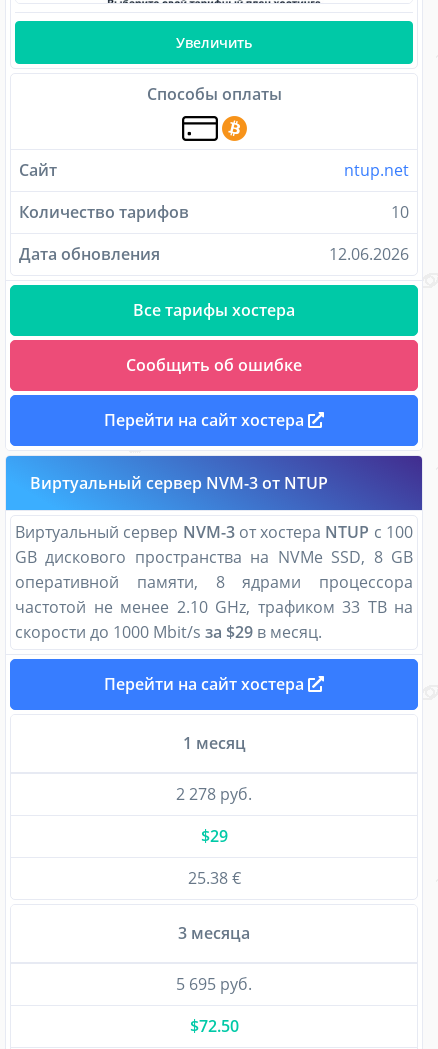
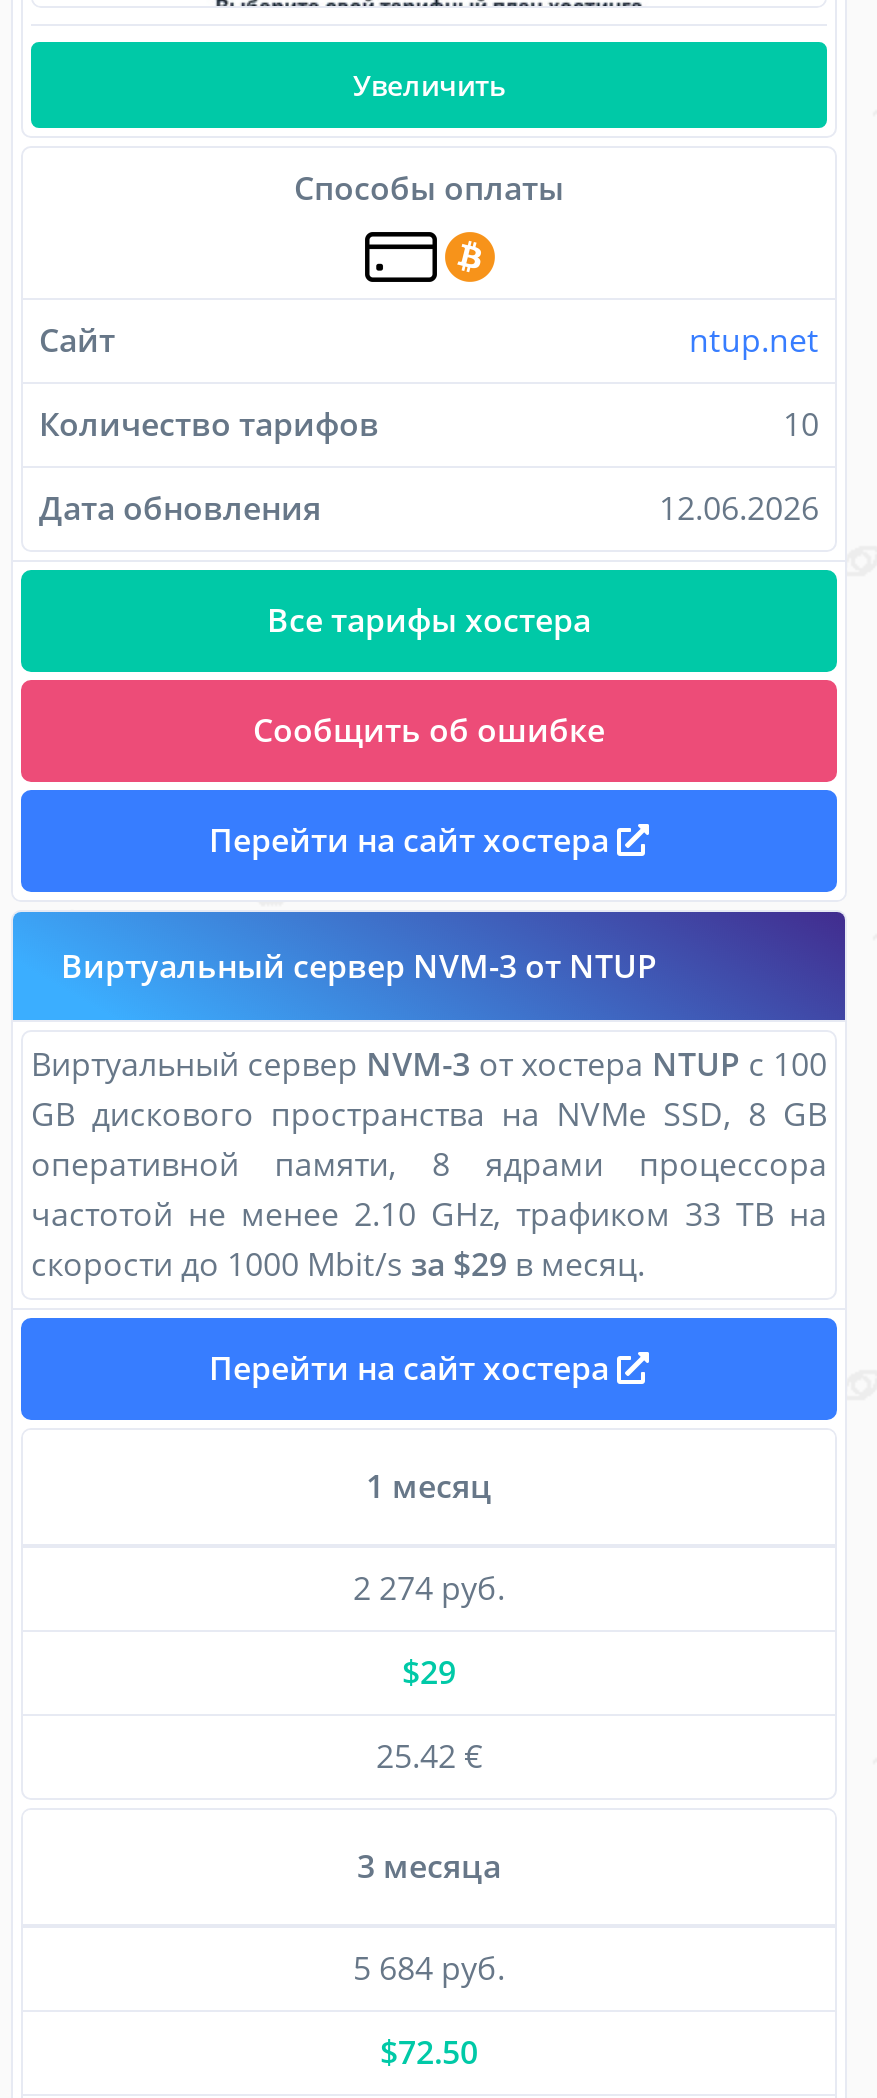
- 2 278 руб.
+ 2 274 руб.

- 25.38 €
+ 25.42 €

- 5 695 руб.
+ 5 684 руб.
